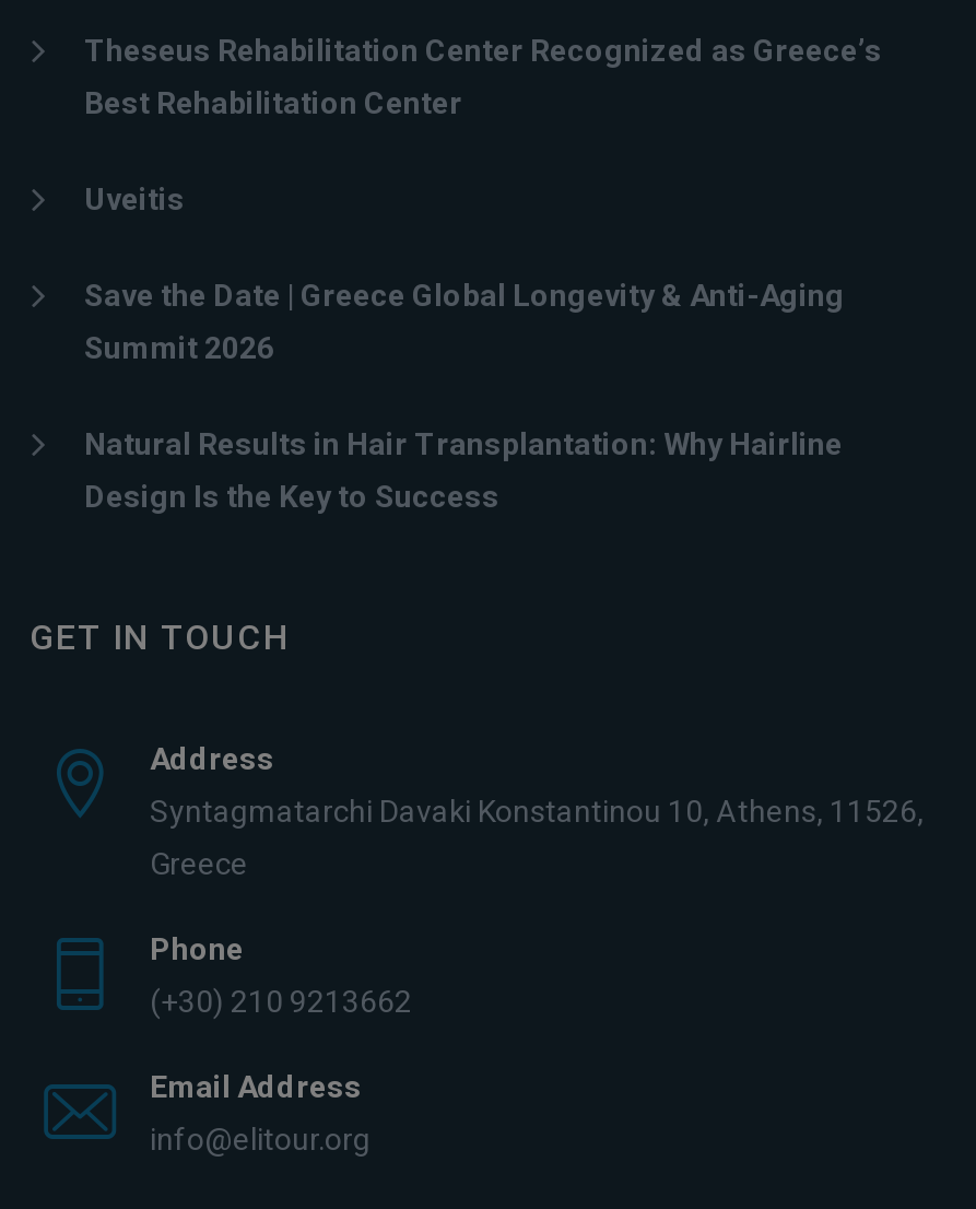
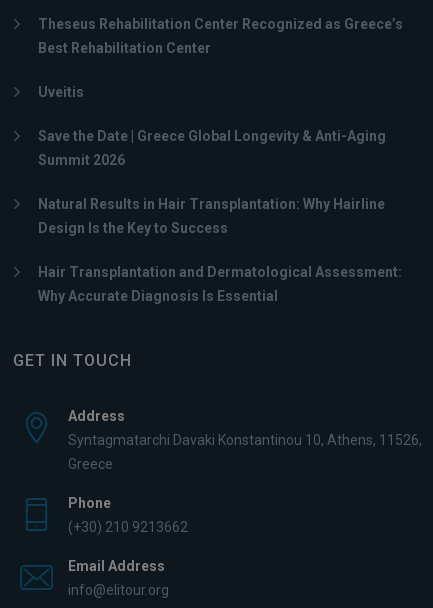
+ Hair Transplantation and Dermatological Assessment:
+ Why Accurate Diagnosis Is Essential
